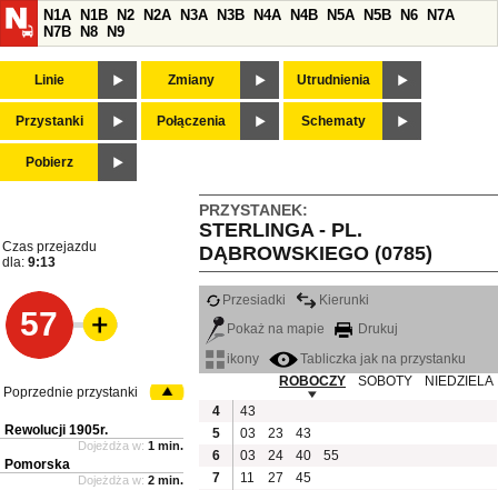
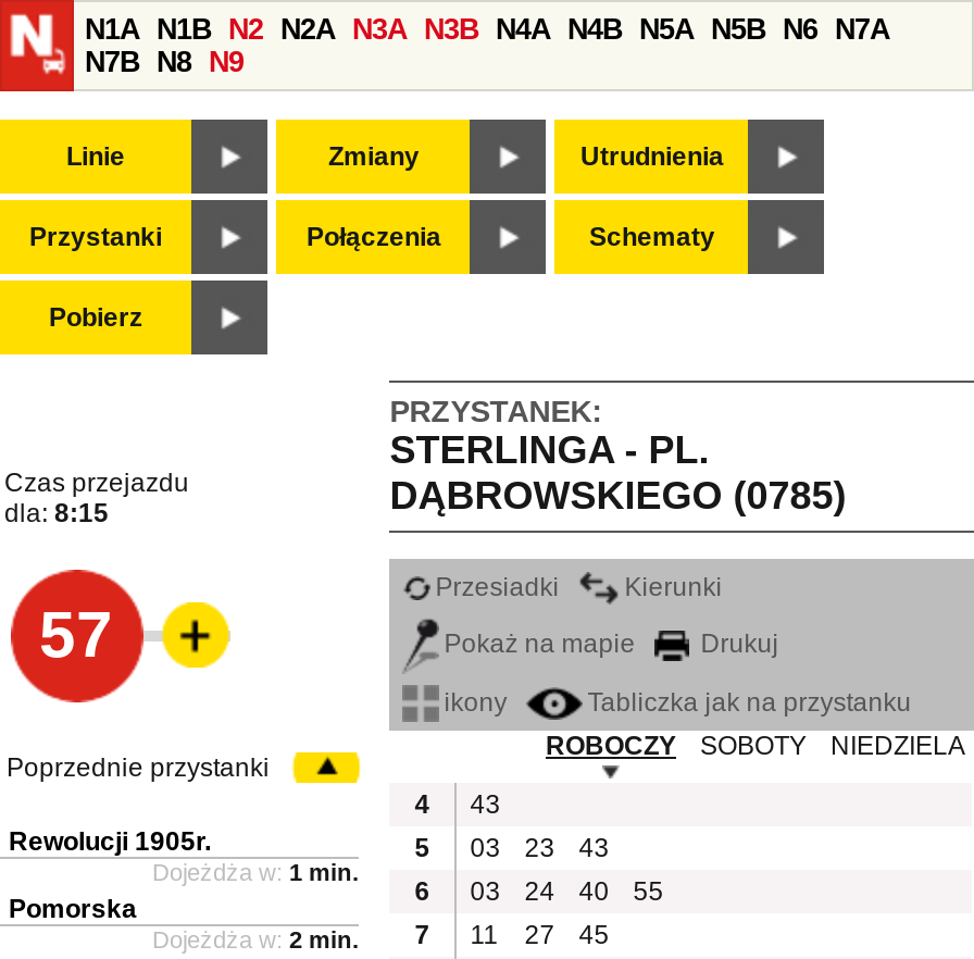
- dla: 9:13
+ dla: 8:15
